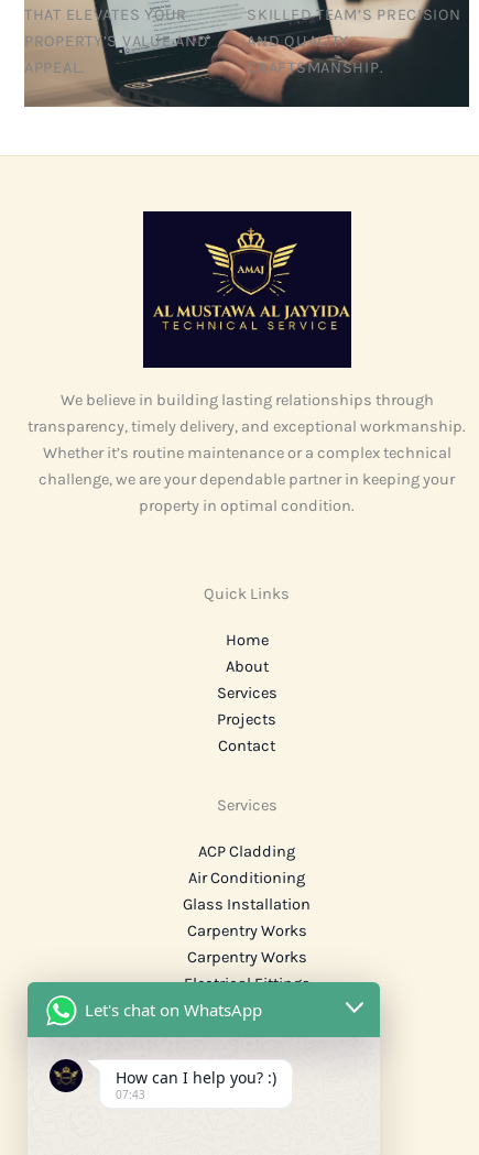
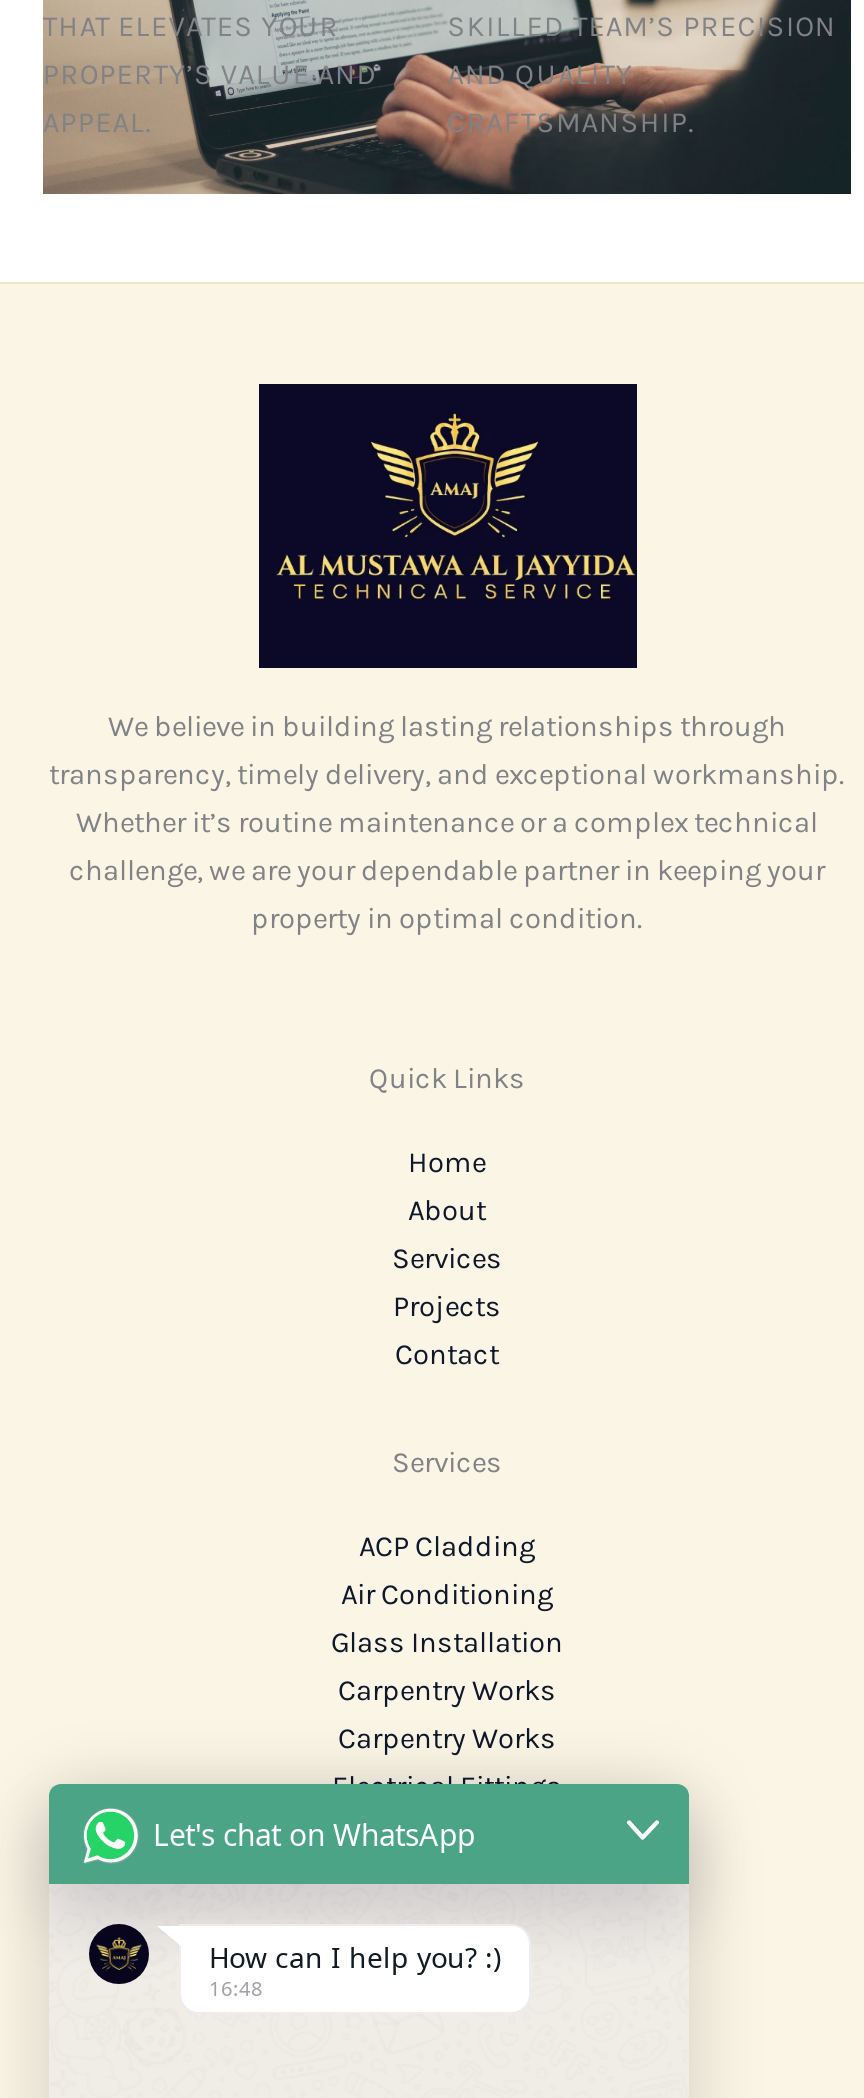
- 07:43
+ 16:48
